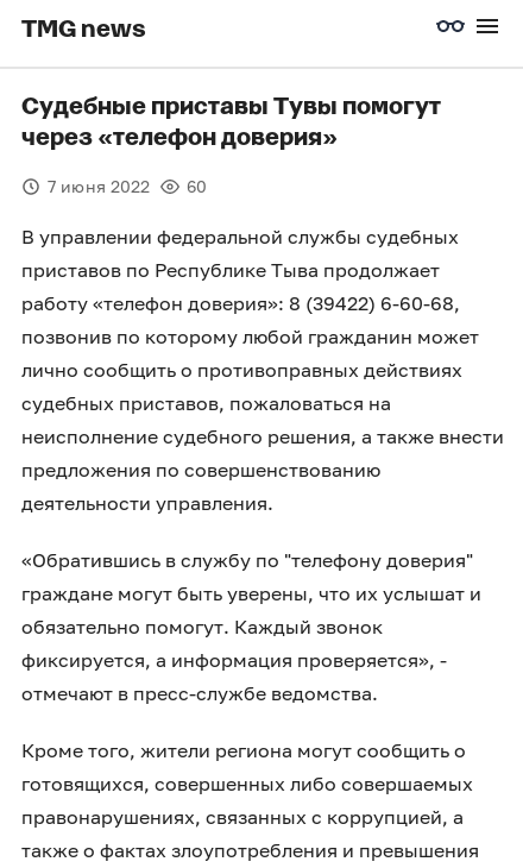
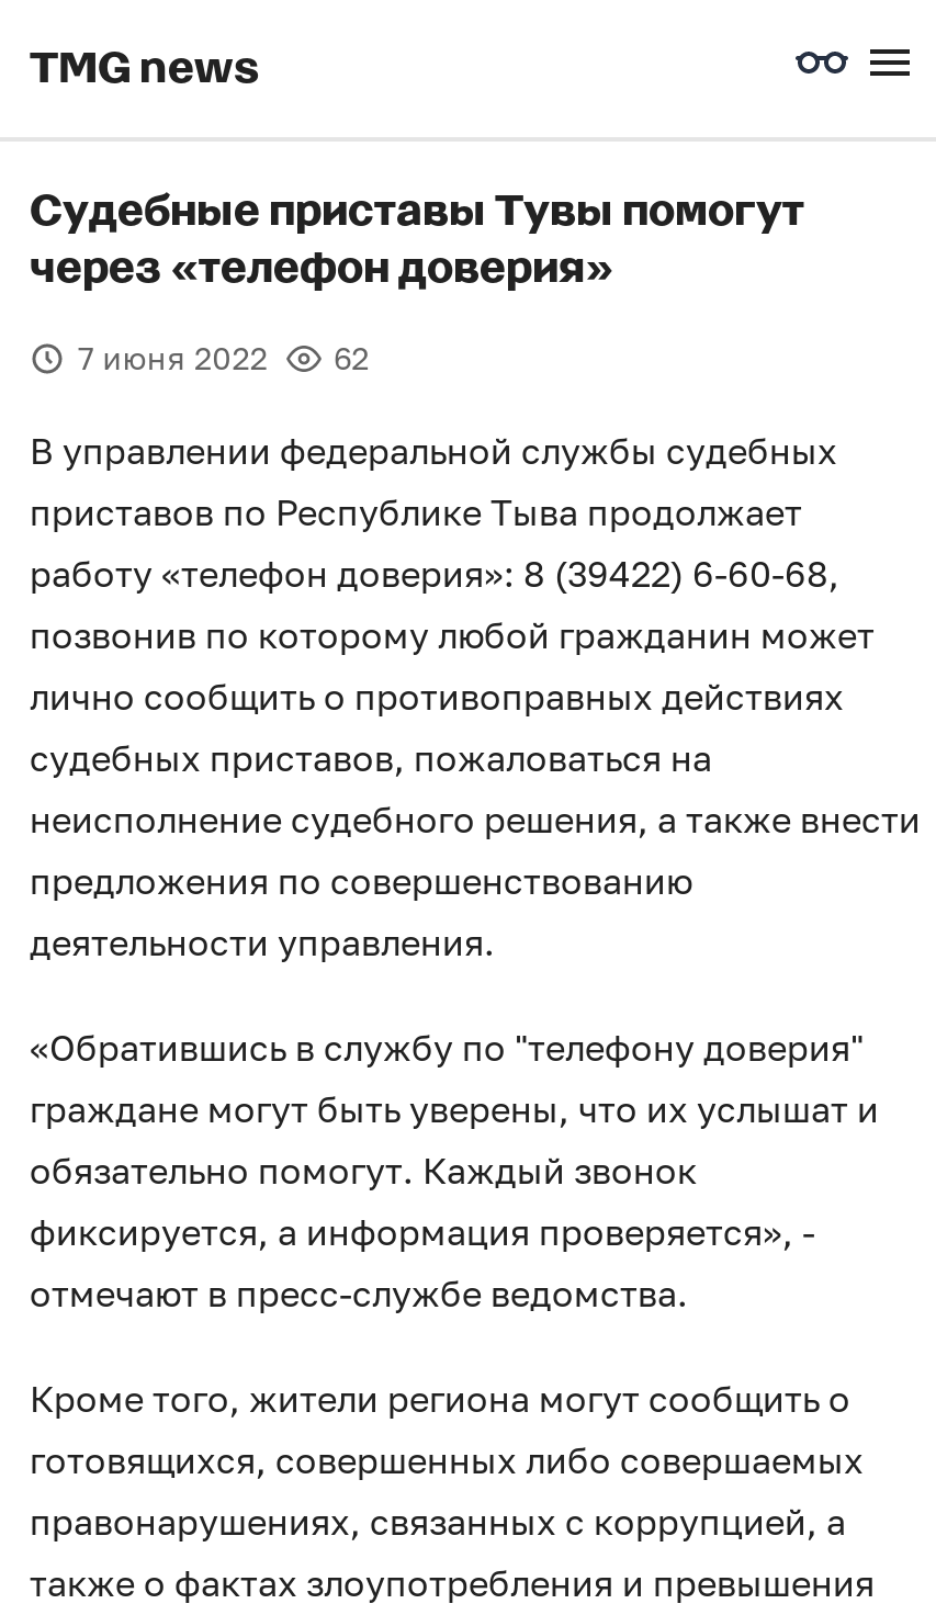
- 7 июня 2022 60
+ 7 июня 2022 62
